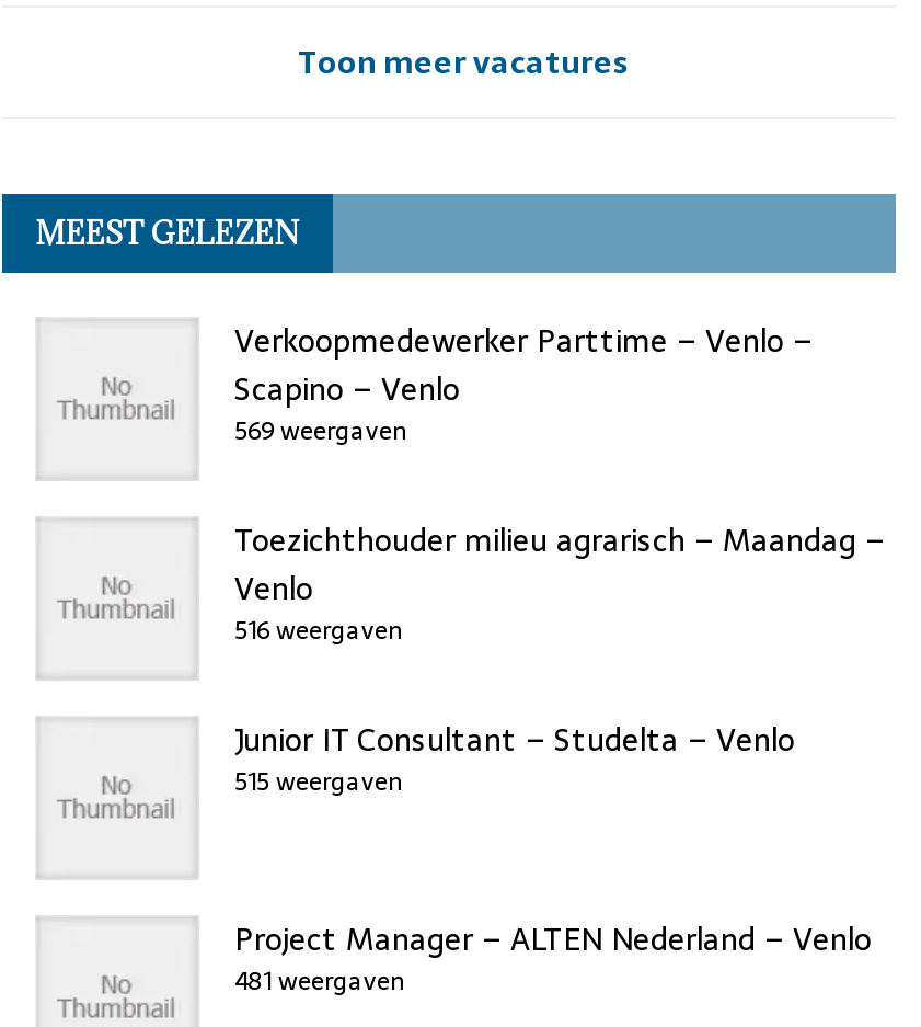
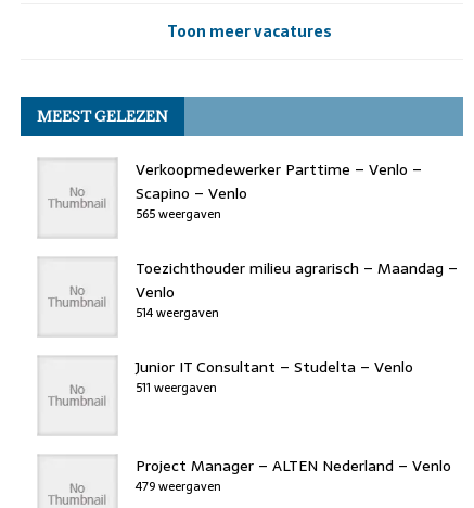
- 569 weergaven
+ 565 weergaven

- 516 weergaven
+ 514 weergaven

- 515 weergaven
+ 511 weergaven

- 481 weergaven
+ 479 weergaven
